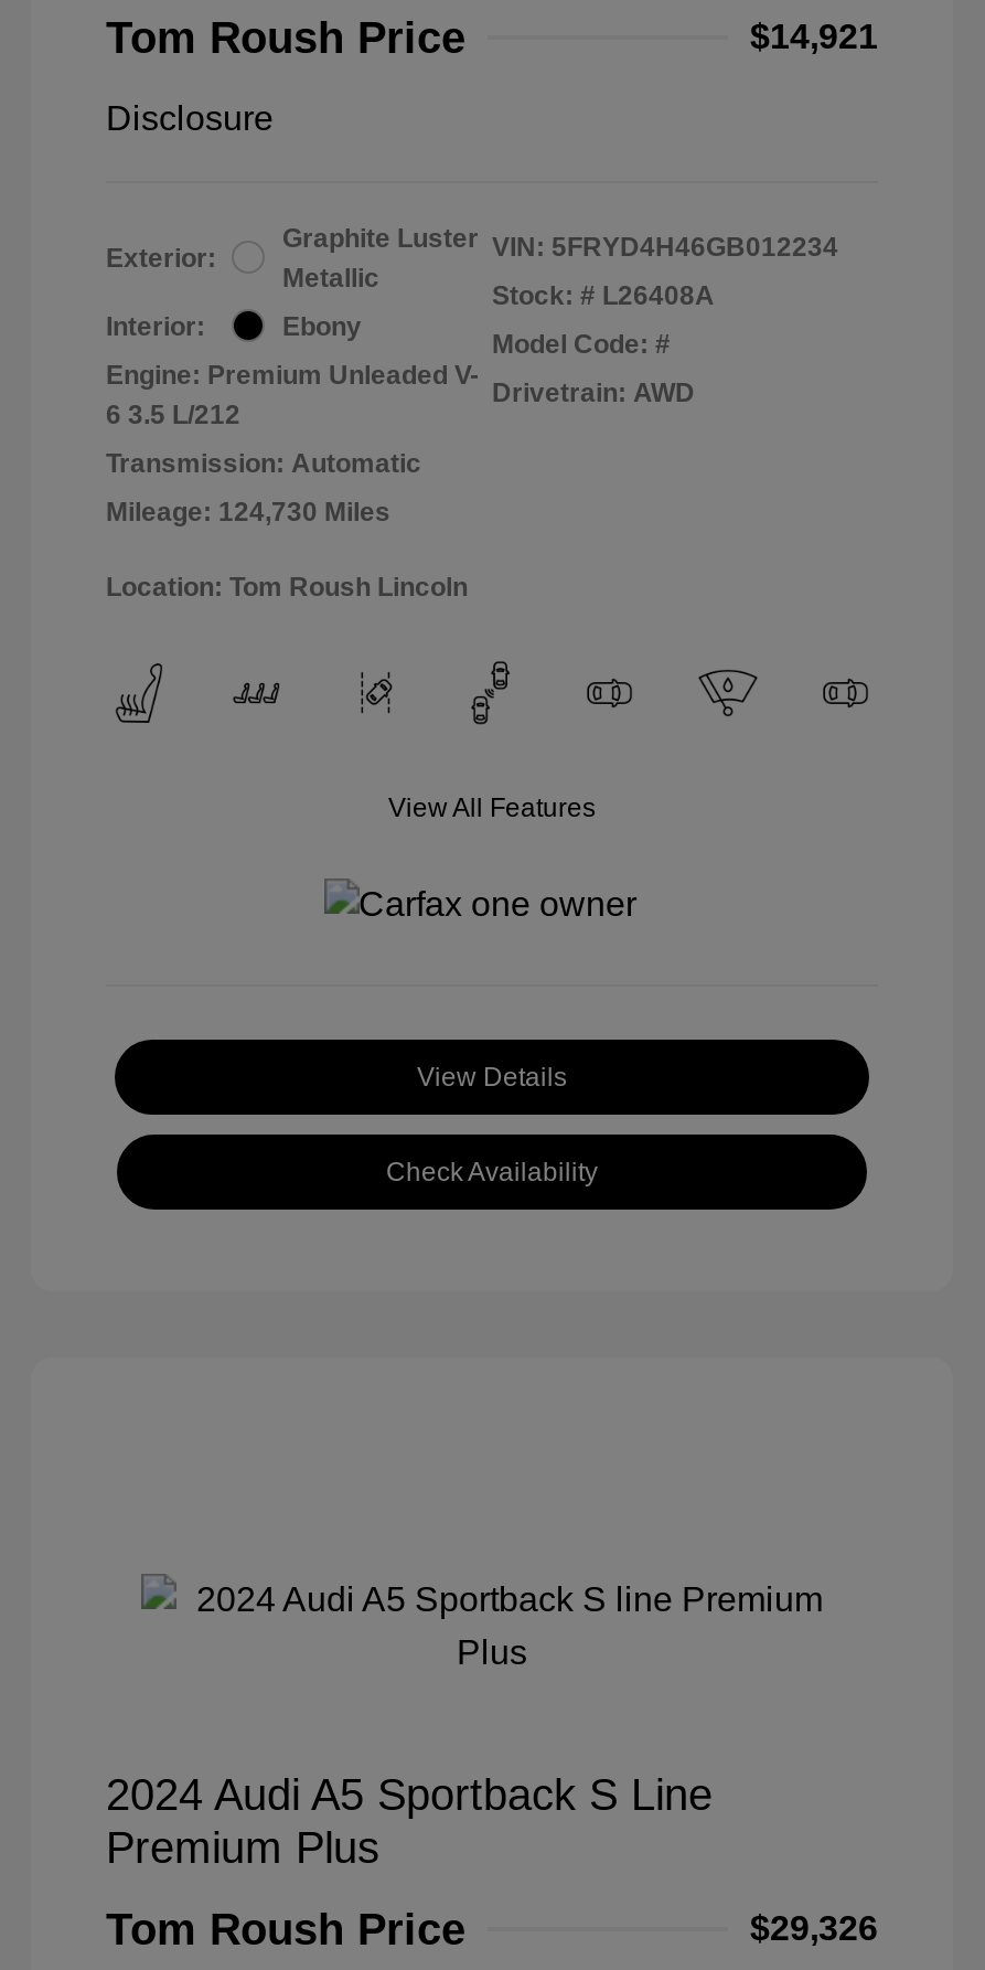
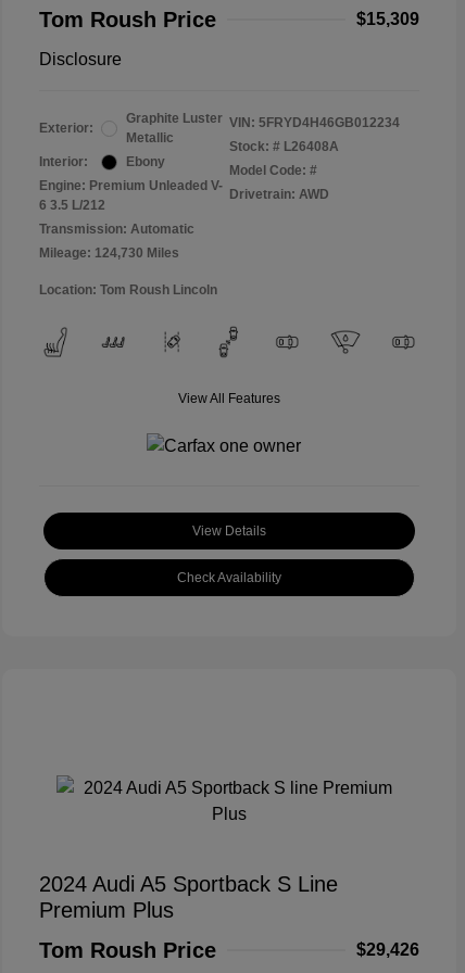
- $14,921
+ $15,309

- $29,326
+ $29,426
